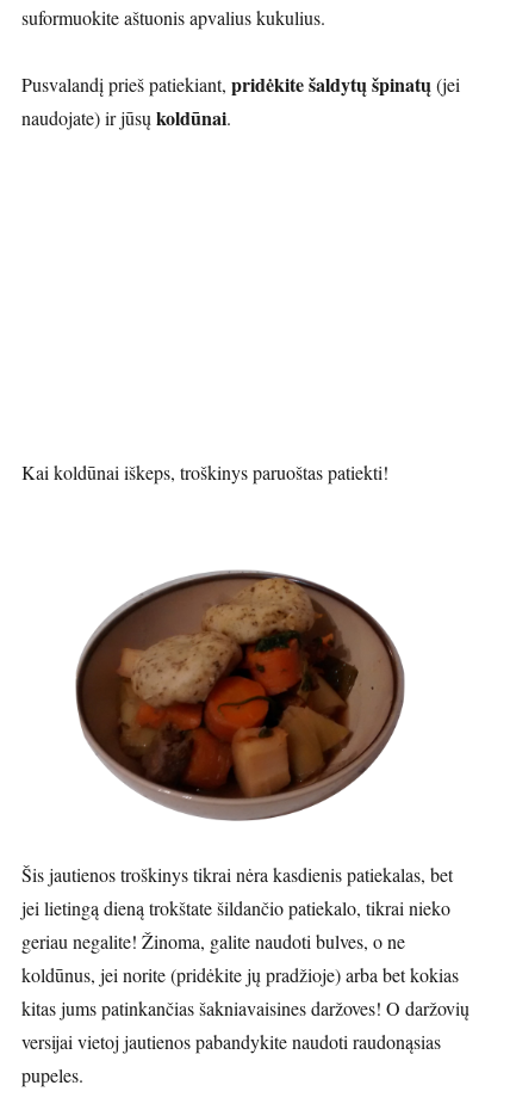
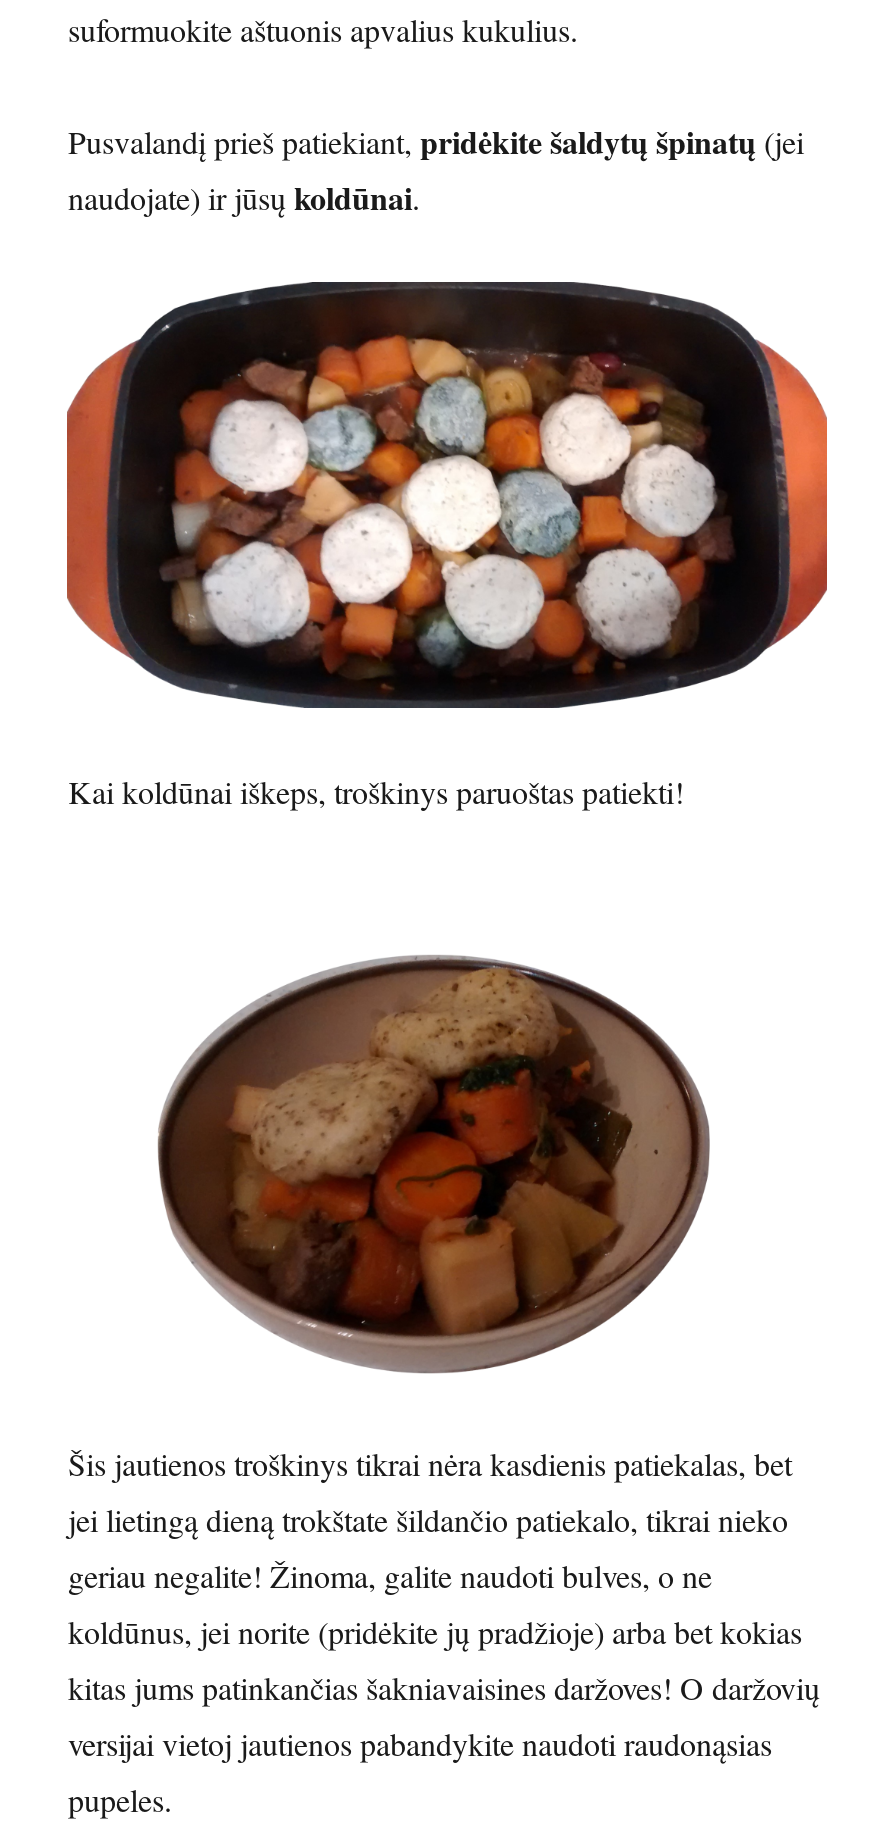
+ [image]
